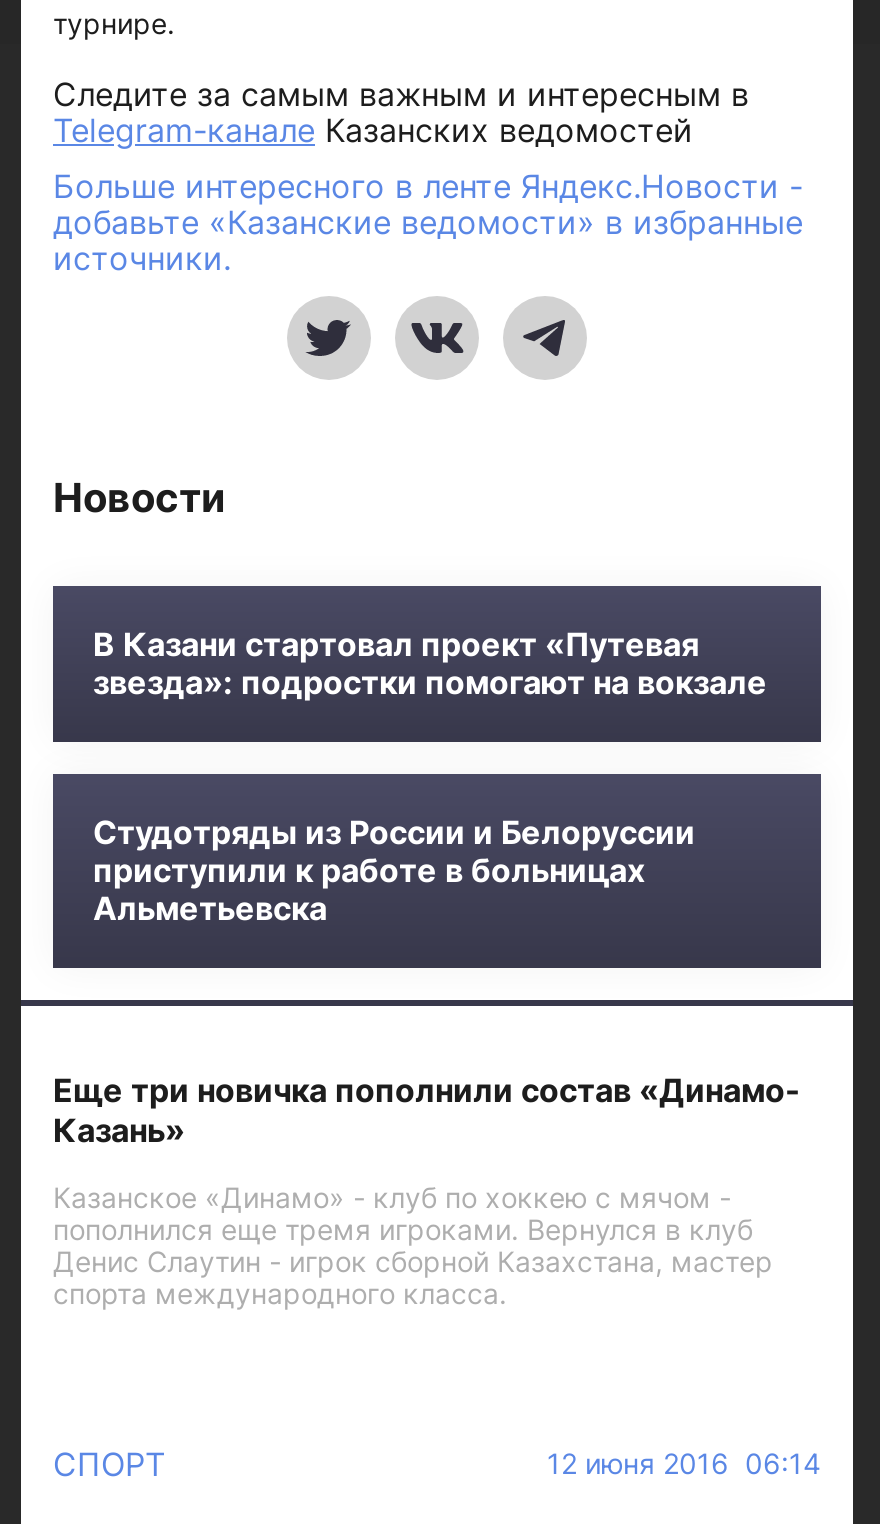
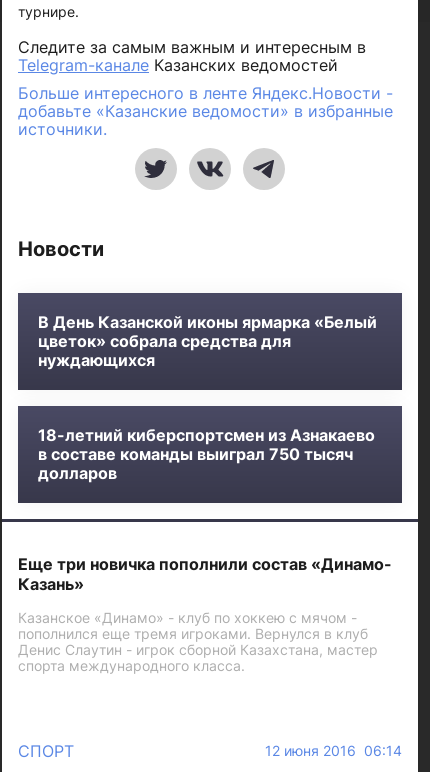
- В Казани стартовал проект «Путевая
- звезда»: подростки помогают на вокзале
+ В День Казанской иконы ярмарка «Белый
+ цветок» собрала средства для
+ нуждающихся

- Студотряды из России и Белоруссии
- приступили к работе в больницах
- Альметьевска
+ 18-летний киберспортсмен из Азнакаево
+ в составе команды выиграл 750 тысяч
+ долларов
